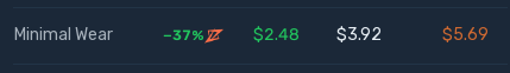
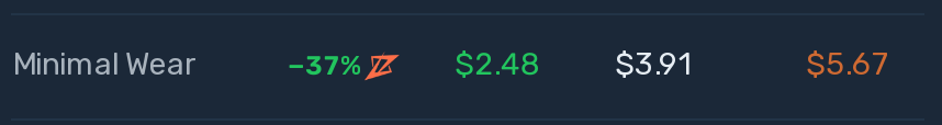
- $2.48 $3.92
+ $2.48 $3.91

- $5.69
+ $5.67
